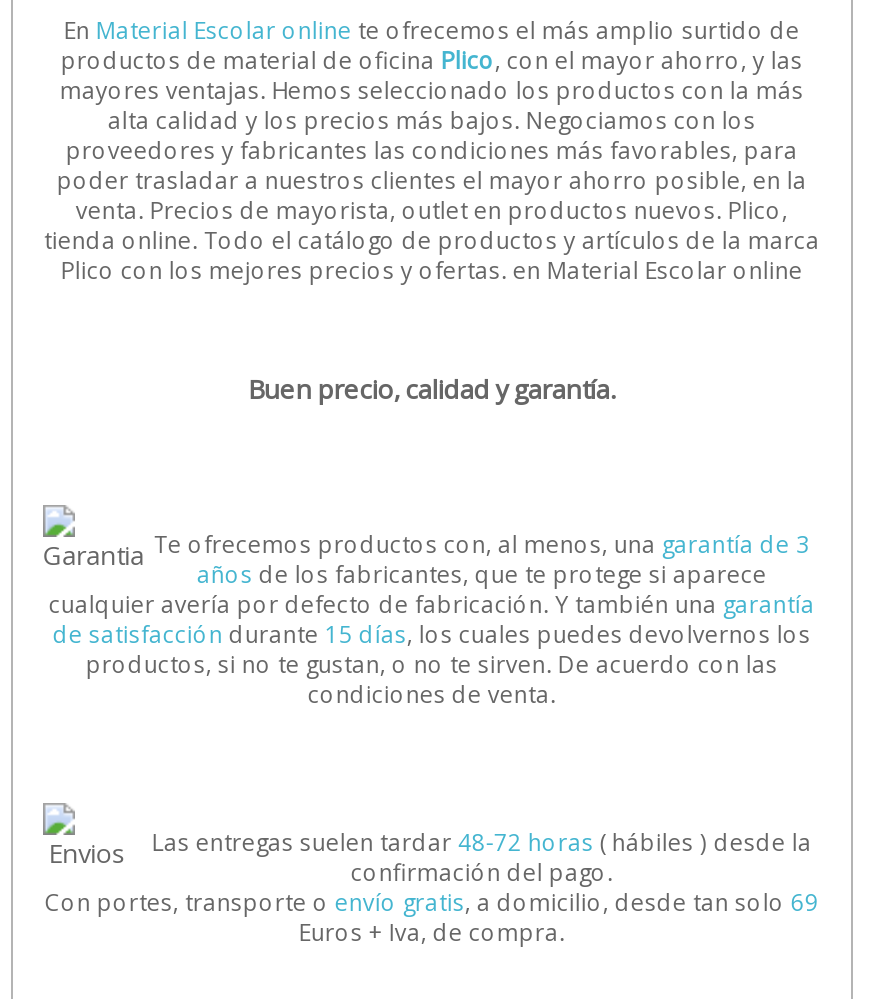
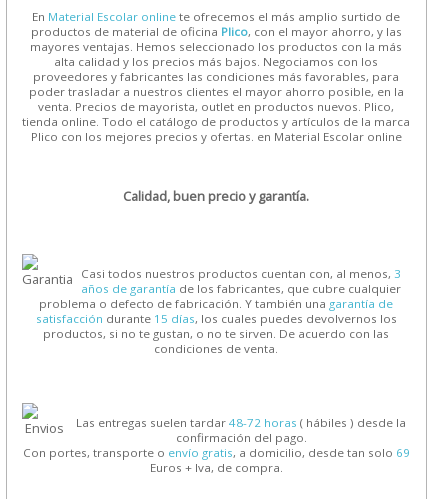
- Buen precio, calidad y garantía.
+ Calidad, buen precio y garantía.

- Te ofrecemos productos con, al menos, una garantía de 3
- años de los fabricantes, que te protege si aparece
- cualquier avería por defecto de fabricación. Y también una garantía
- de satisfacción durante 15 días, los cuales puedes devolvernos los
+ Casi todos nuestros productos cuentan con, al menos, 3
+ años de garantía de los fabricantes, que cubre cualquier
+ problema o defecto de fabricación. Y también una garantía de
+ satisfacción durante 15 días, los cuales puedes devolvernos los
